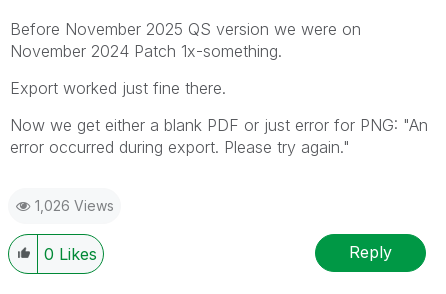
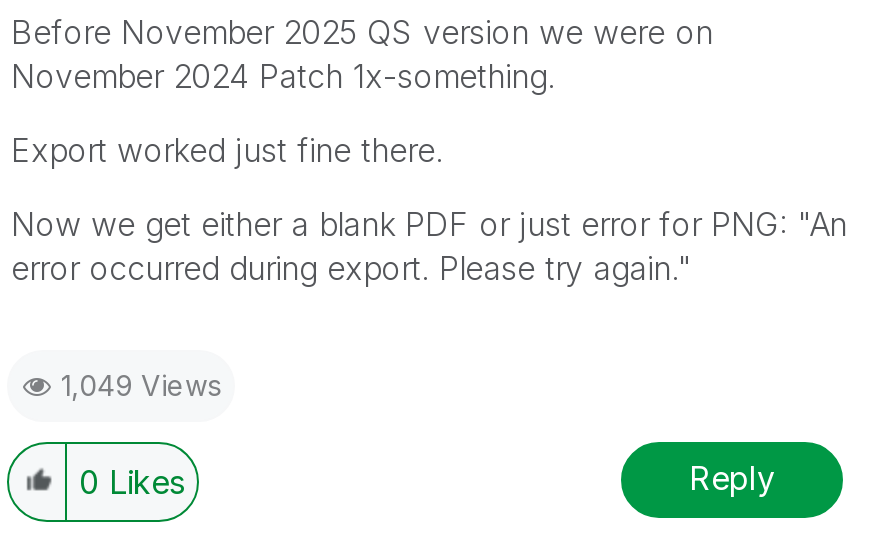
- 1,026 Views
+ 1,049 Views
